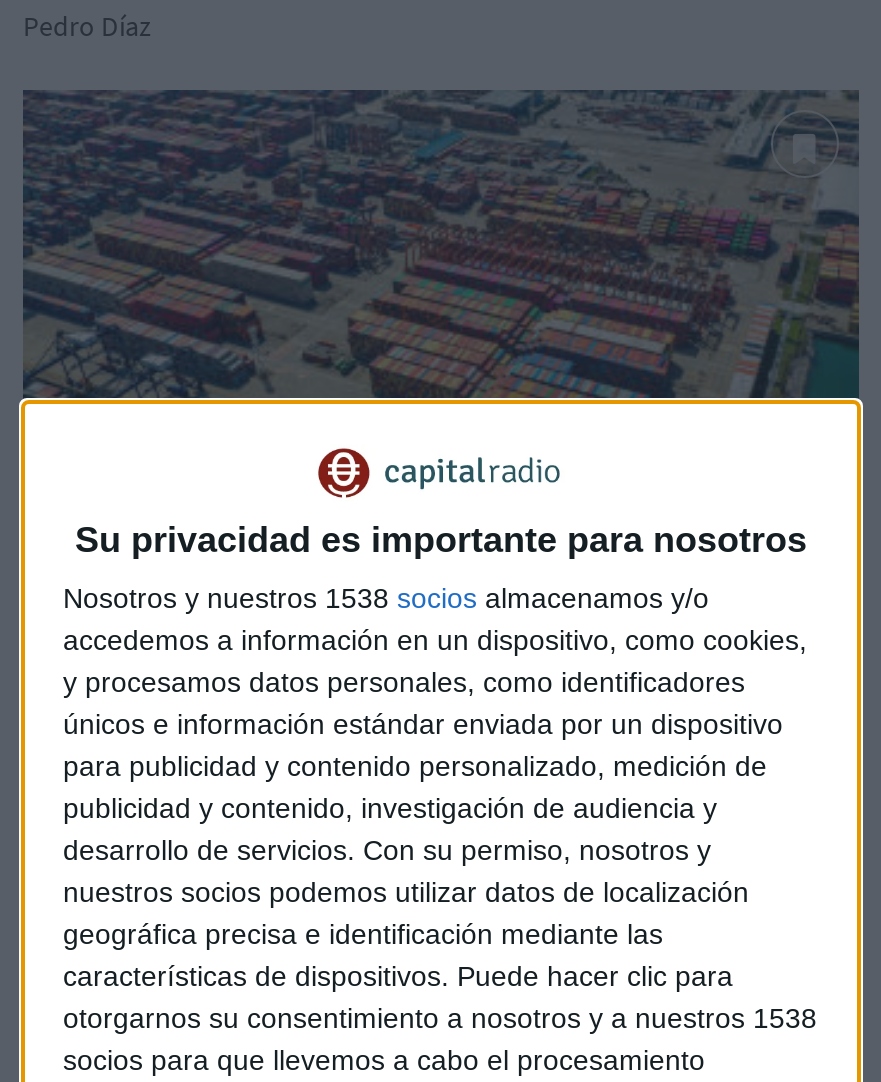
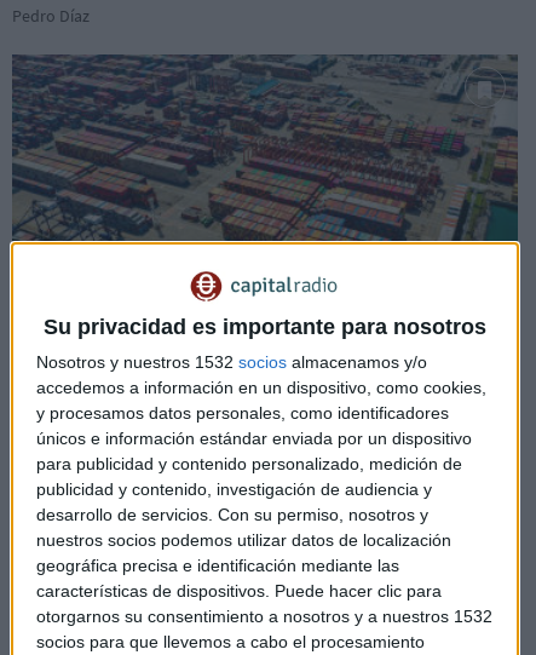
- Nosotros y nuestros 1538 socios almacenamos y/o
+ Nosotros y nuestros 1532 socios almacenamos y/o

- otorgarnos su consentimiento a nosotros y a nuestros 1538
+ otorgarnos su consentimiento a nosotros y a nuestros 1532
